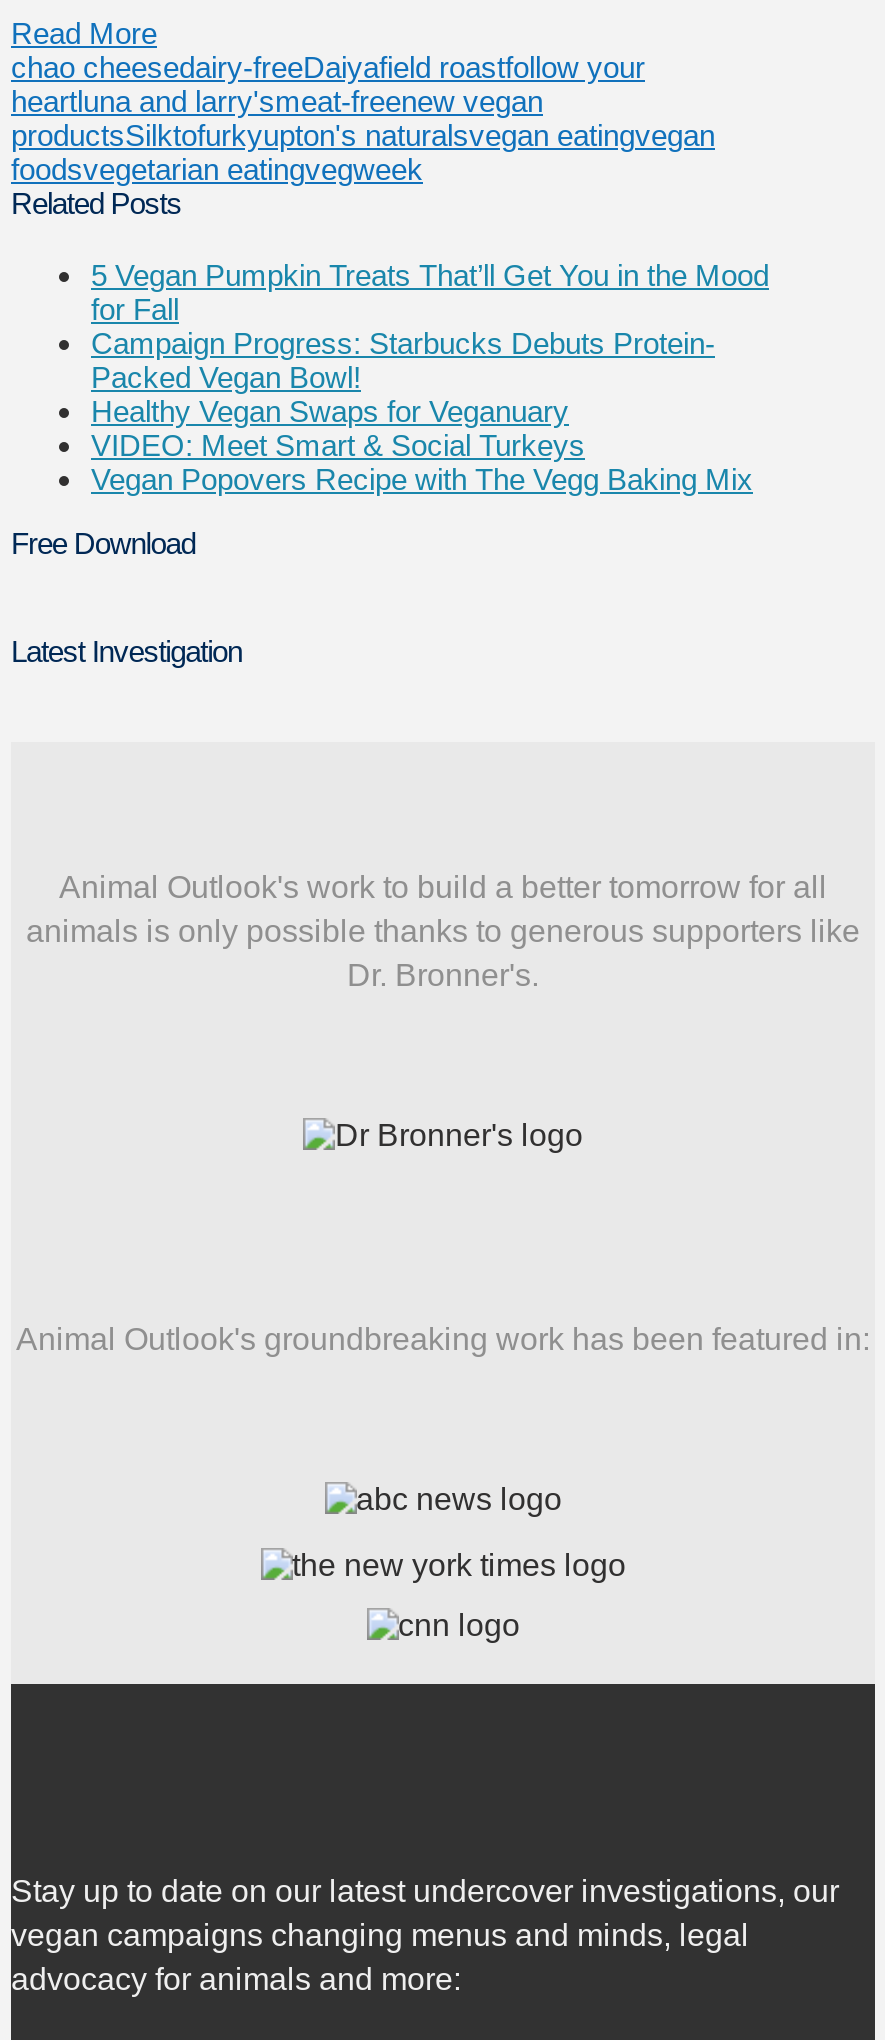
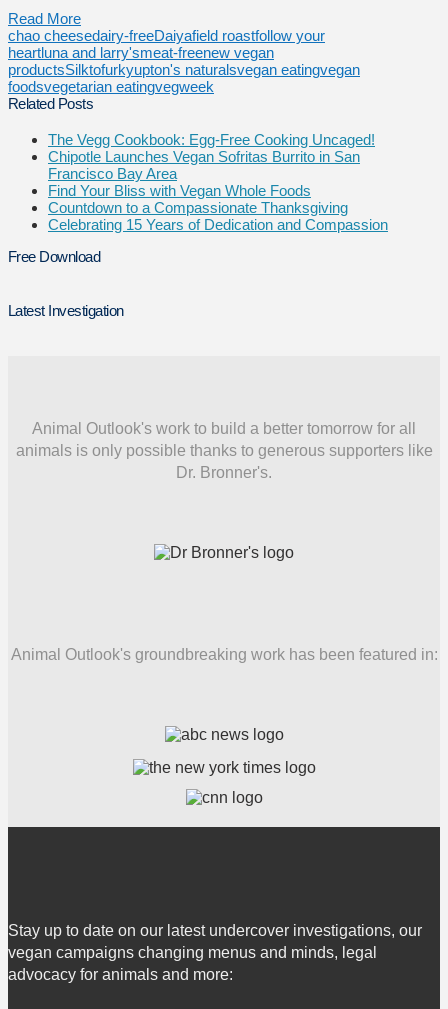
- 5 Vegan Pumpkin Treats That’ll Get You in the Mood
- for Fall
- Campaign Progress: Starbucks Debuts Protein-
- Packed Vegan Bowl!
- Healthy Vegan Swaps for Veganuary
- VIDEO: Meet Smart & Social Turkeys
- Vegan Popovers Recipe with The Vegg Baking Mix
+ The Vegg Cookbook: Egg-Free Cooking Uncaged!
+ Chipotle Launches Vegan Sofritas Burrito in San
+ Francisco Bay Area
+ Find Your Bliss with Vegan Whole Foods
+ Countdown to a Compassionate Thanksgiving
+ Celebrating 15 Years of Dedication and Compassion
